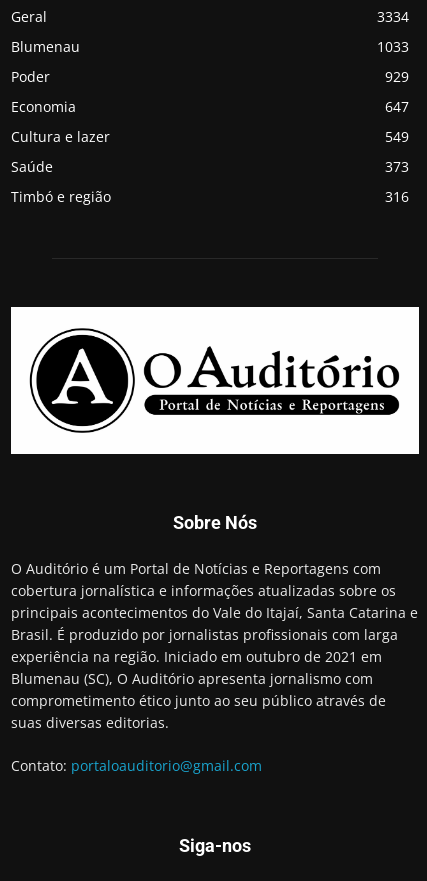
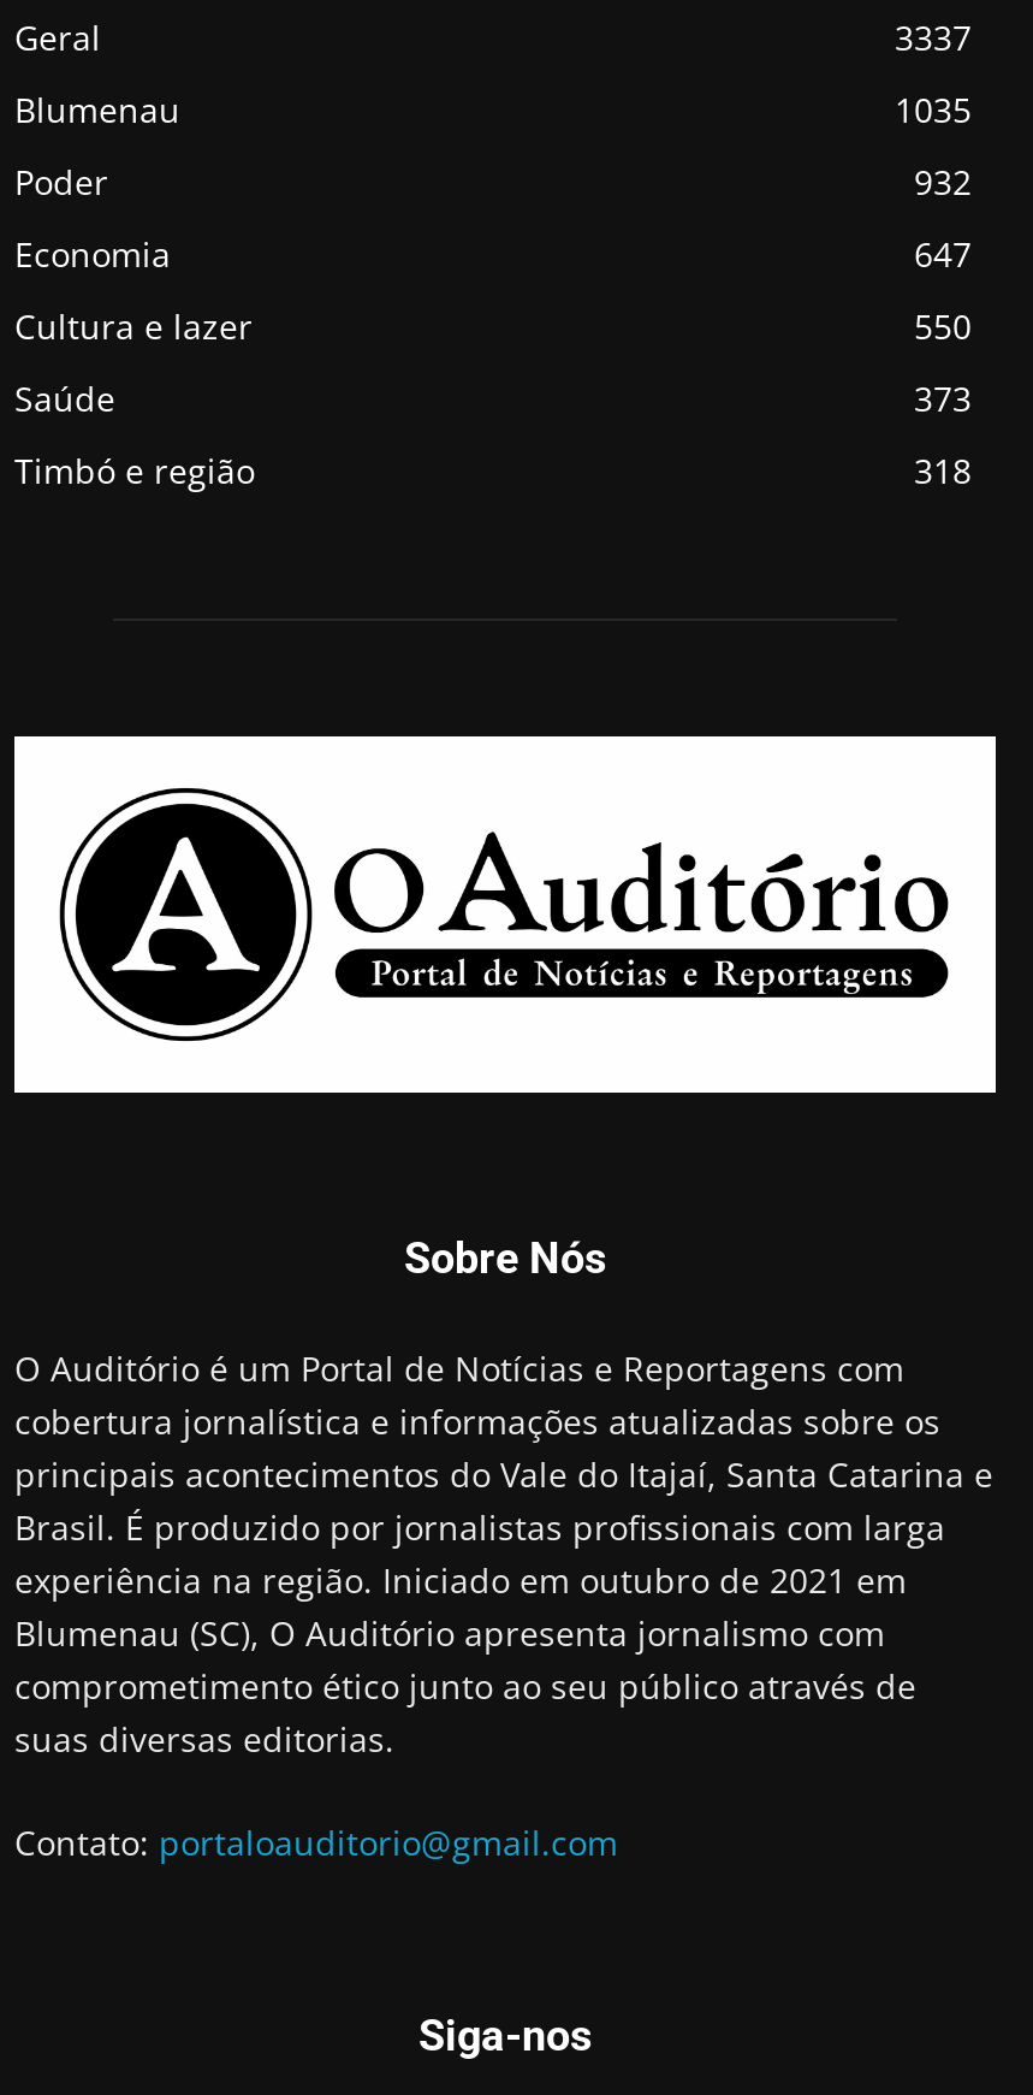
- 3334
+ 3337

- 1033
+ 1035

- 929
+ 932

- 549
+ 550

- 316
+ 318
